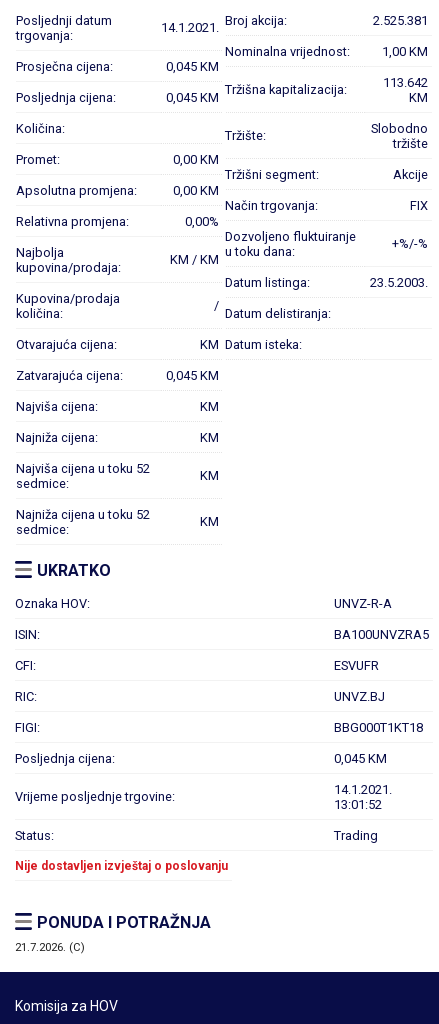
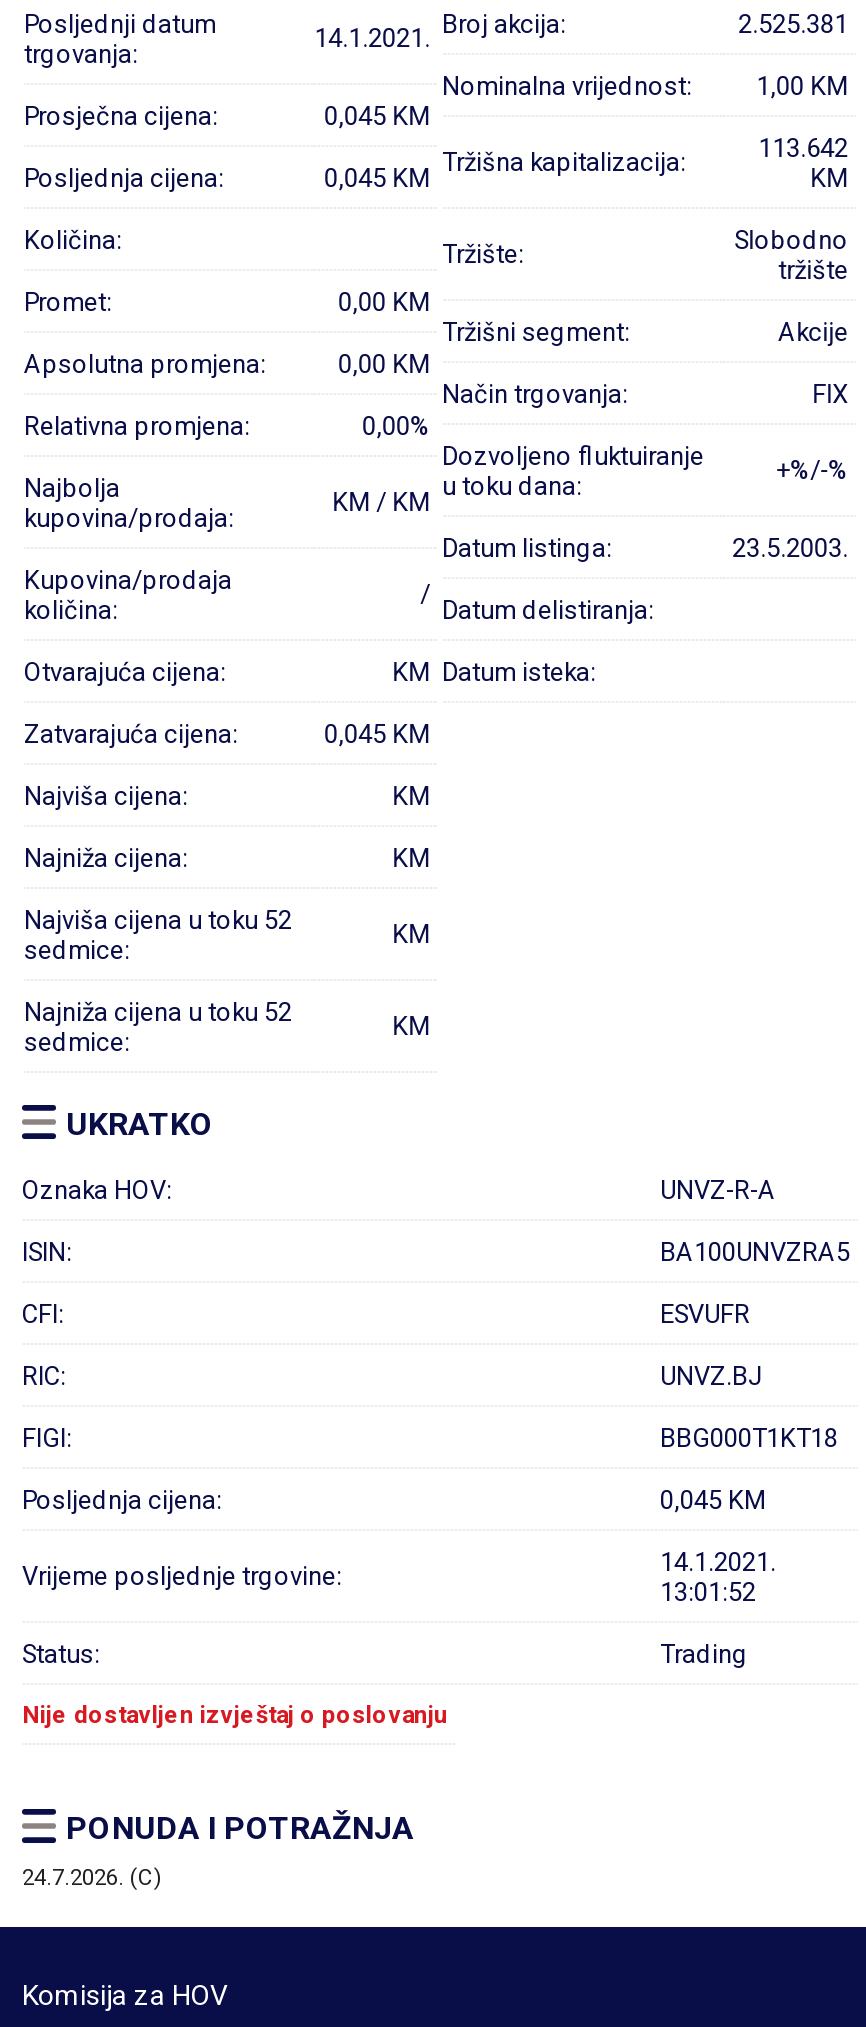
- 21.7.2026. (C)
+ 24.7.2026. (C)
